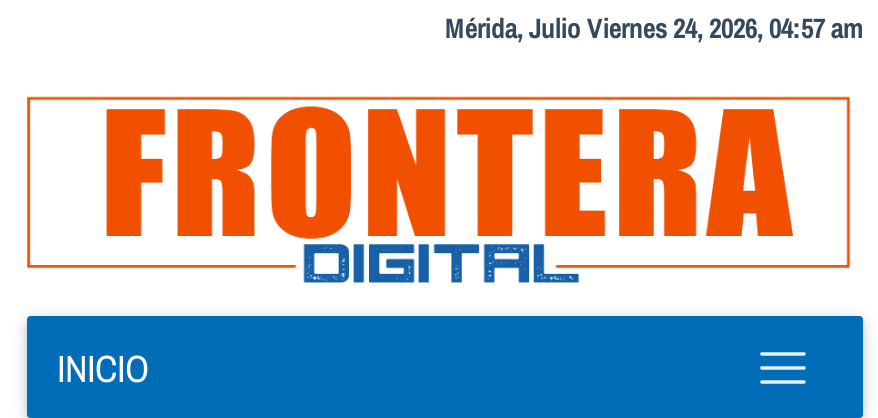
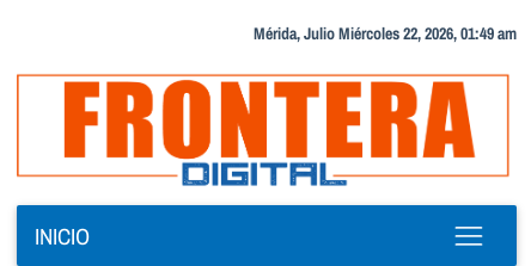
- Mérida, Julio Viernes 24, 2026, 04:57 am
+ Mérida, Julio Miércoles 22, 2026, 01:49 am
